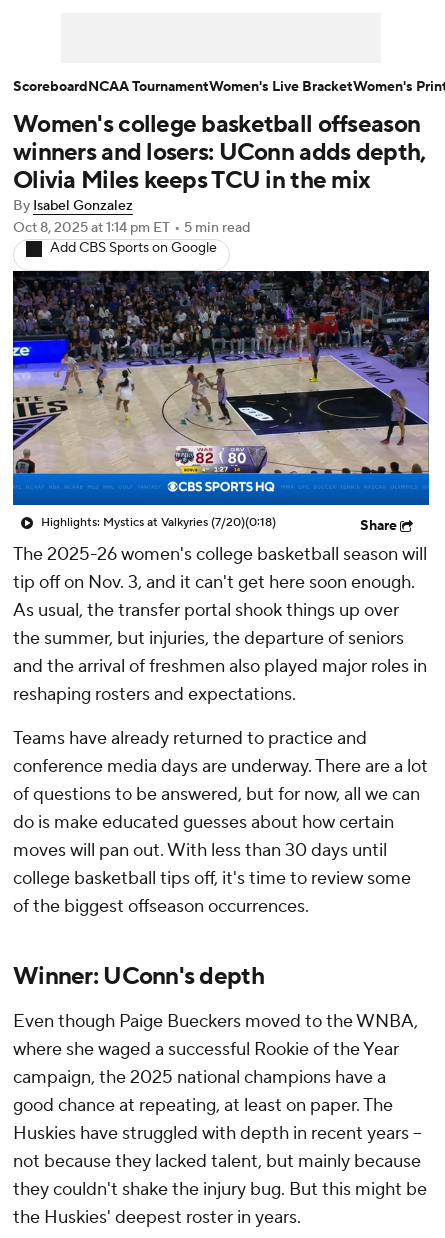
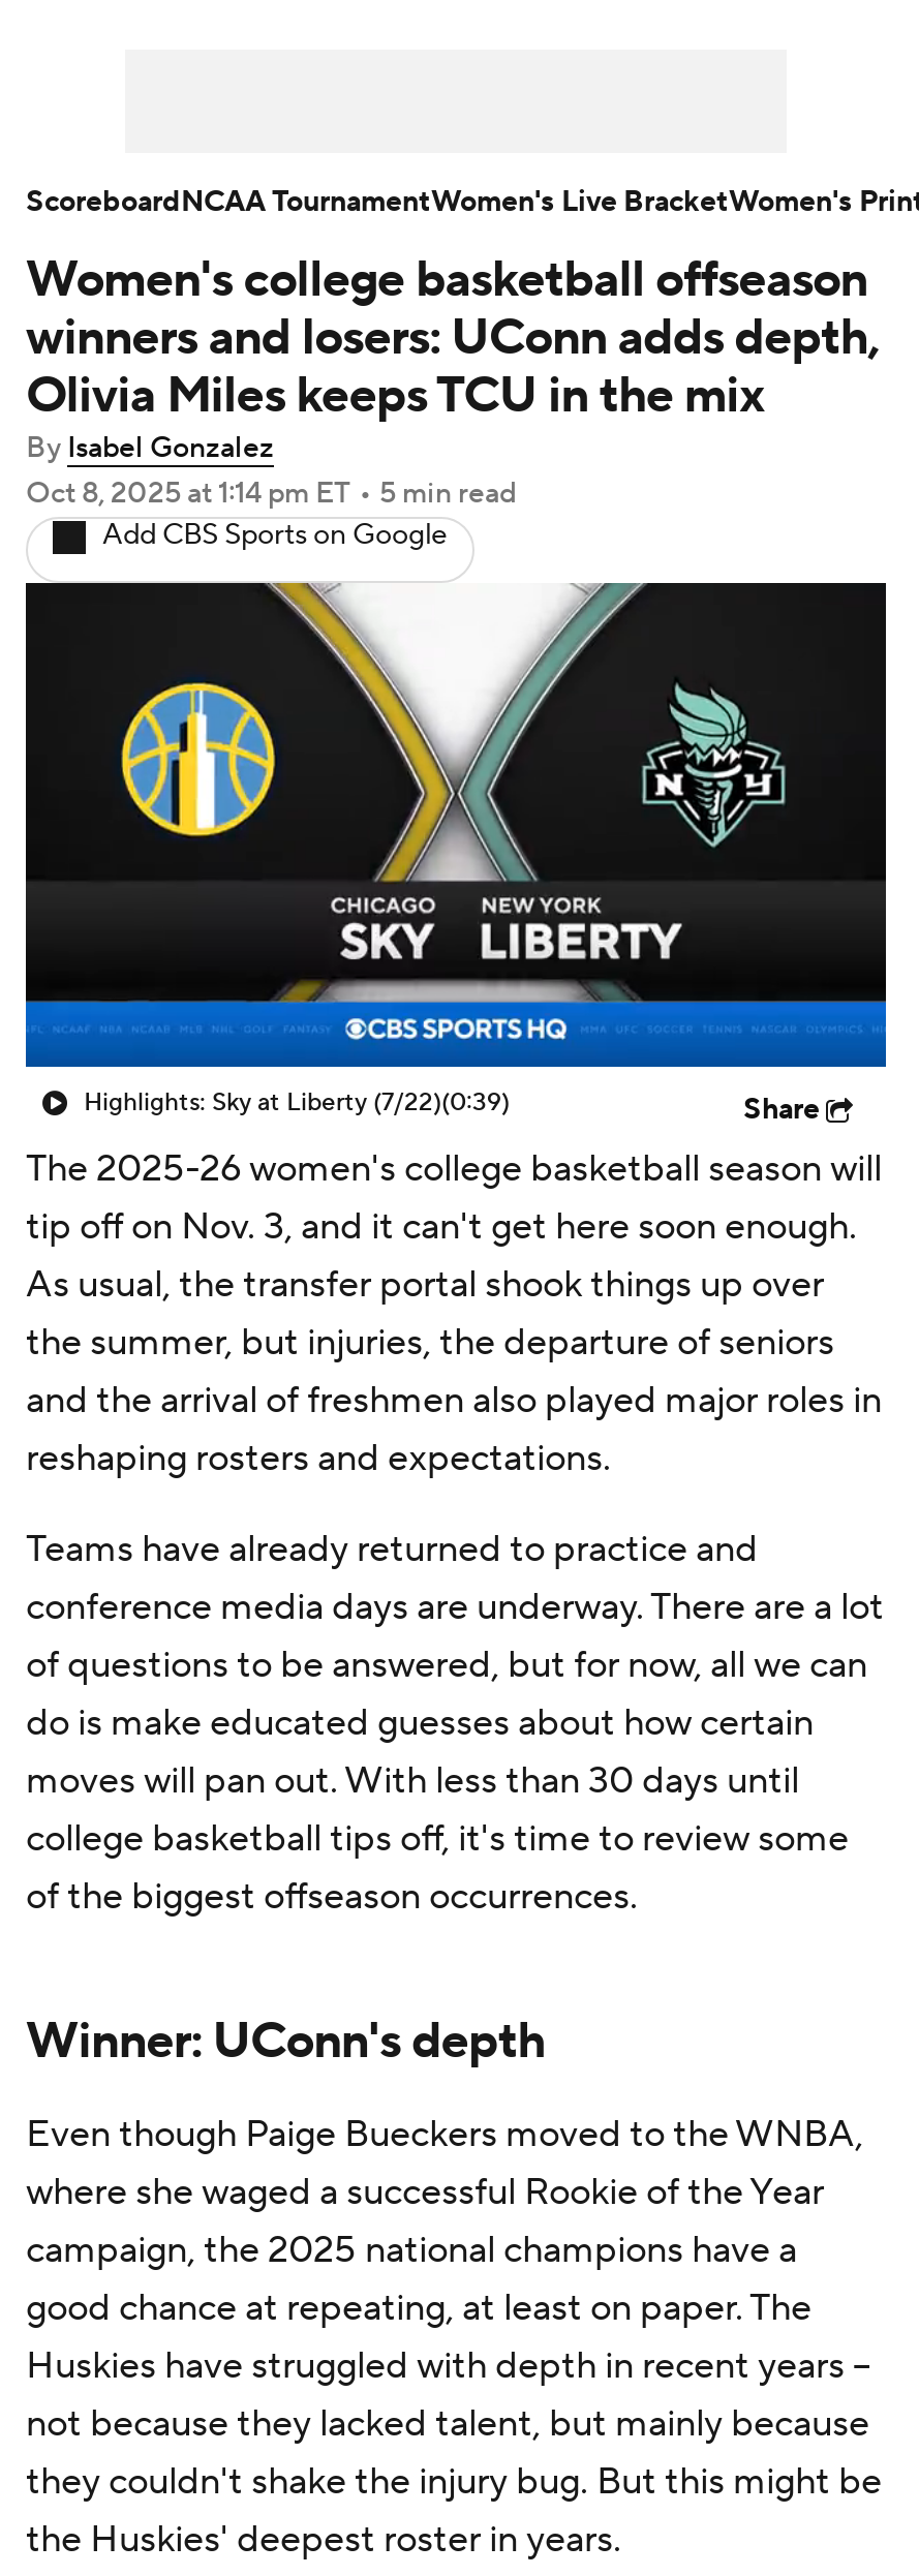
- [image]
- Highlights: Mystics at Valkyries (7/20)(0:18)
+ [image]
+ Highlights: Sky at Liberty (7/22)(0:39)
